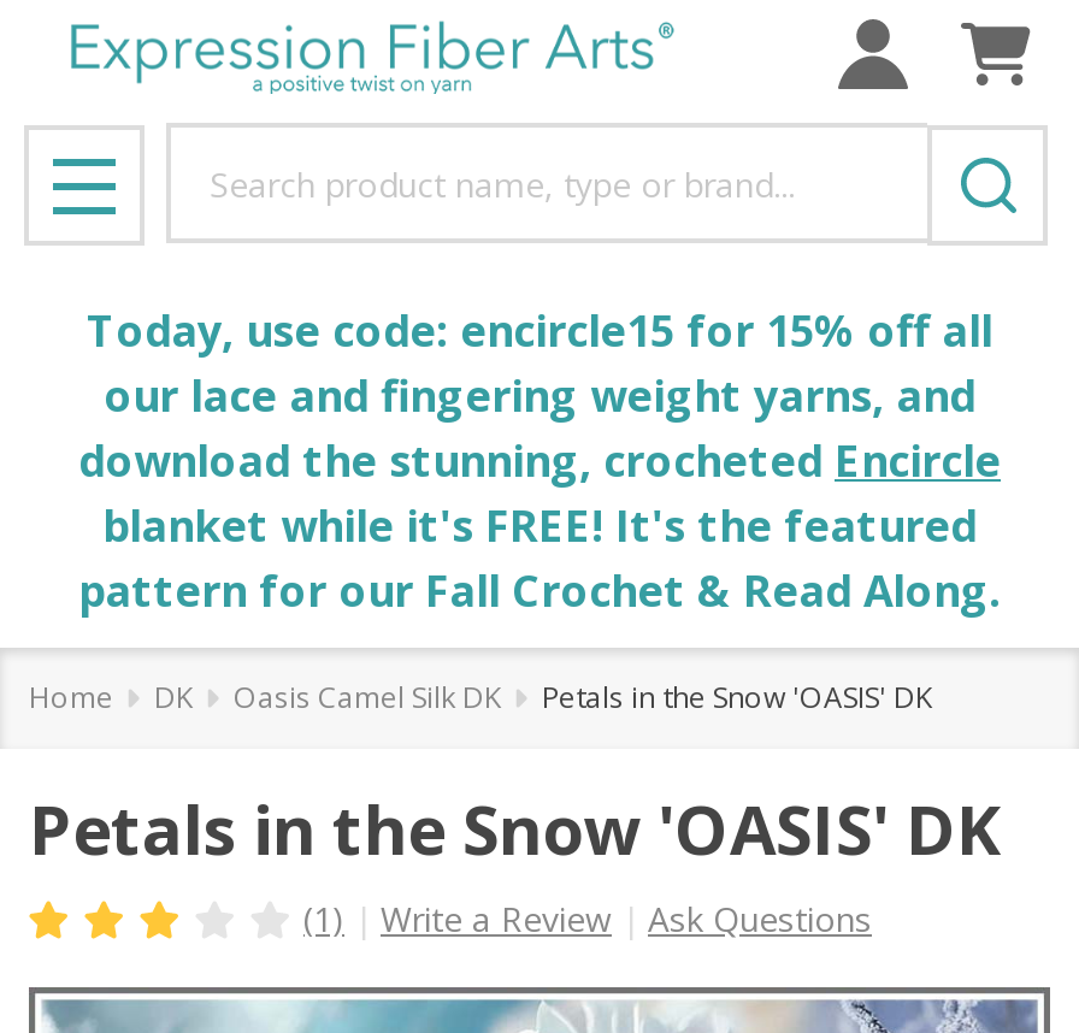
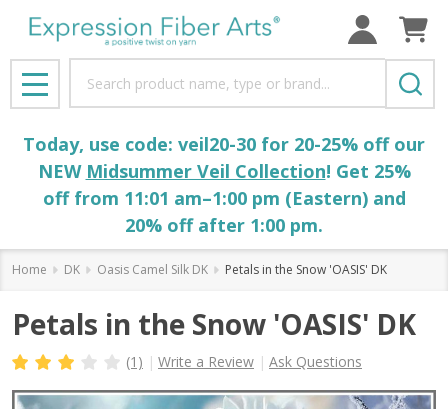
- Today, use code: encircle15 for 15% off all
- our lace and fingering weight yarns, and
- download the stunning, crocheted Encircle
- blanket while it's FREE! It's the featured
- pattern for our Fall Crochet & Read Along.
+ Today, use code: veil20-30 for 20-25% off our
+ NEW Midsummer Veil Collection! Get 25%
+ off from 11:01 am–1:00 pm (Eastern) and
+ 20% off after 1:00 pm.
